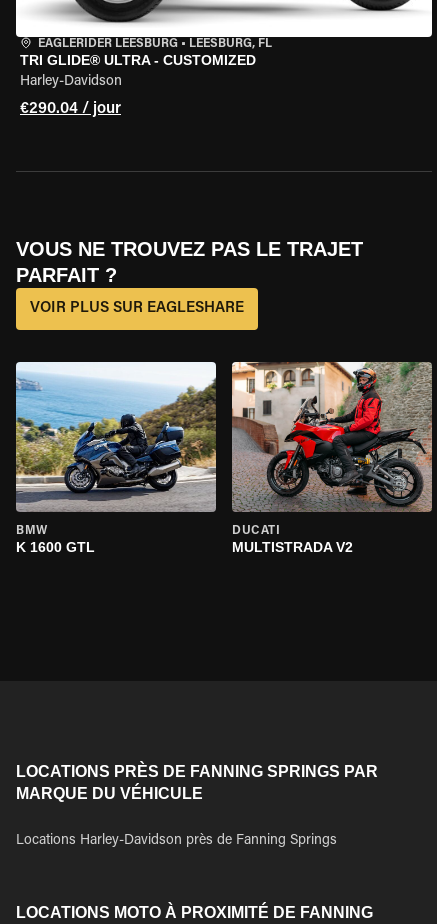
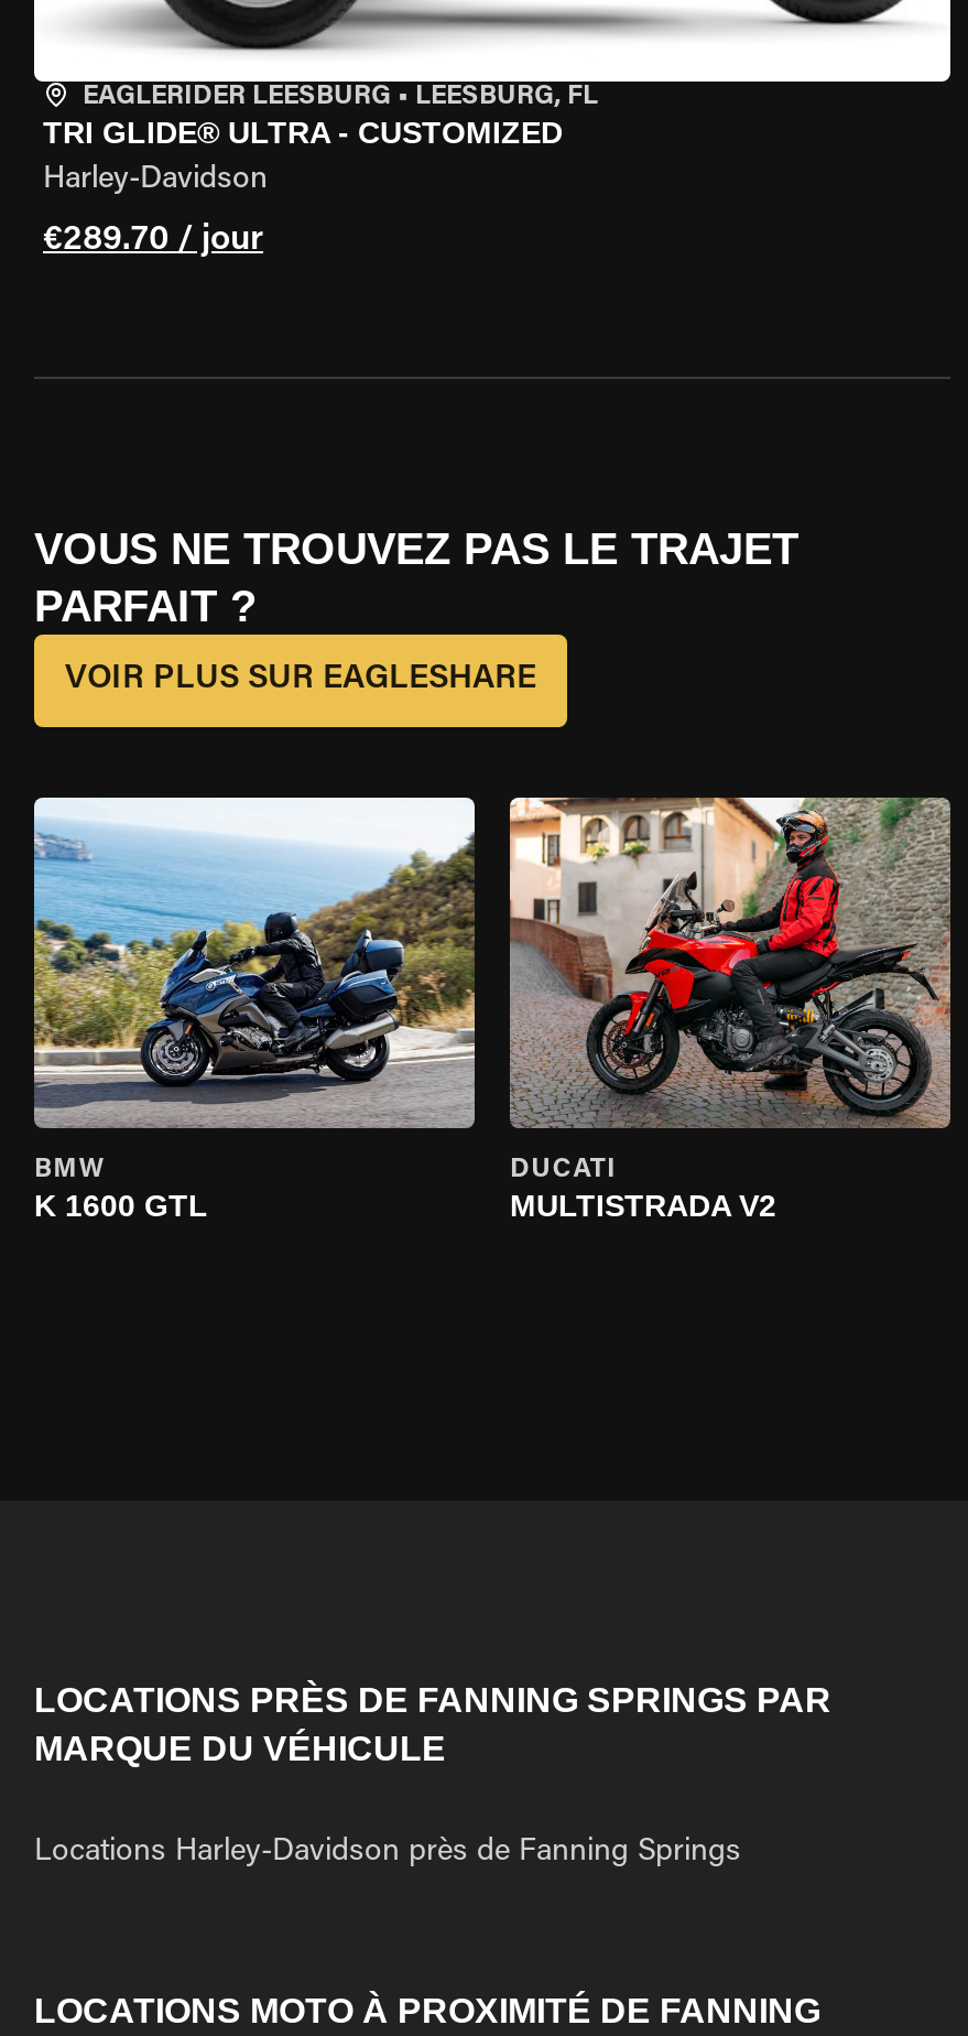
- €290.04 / jour
+ €289.70 / jour
